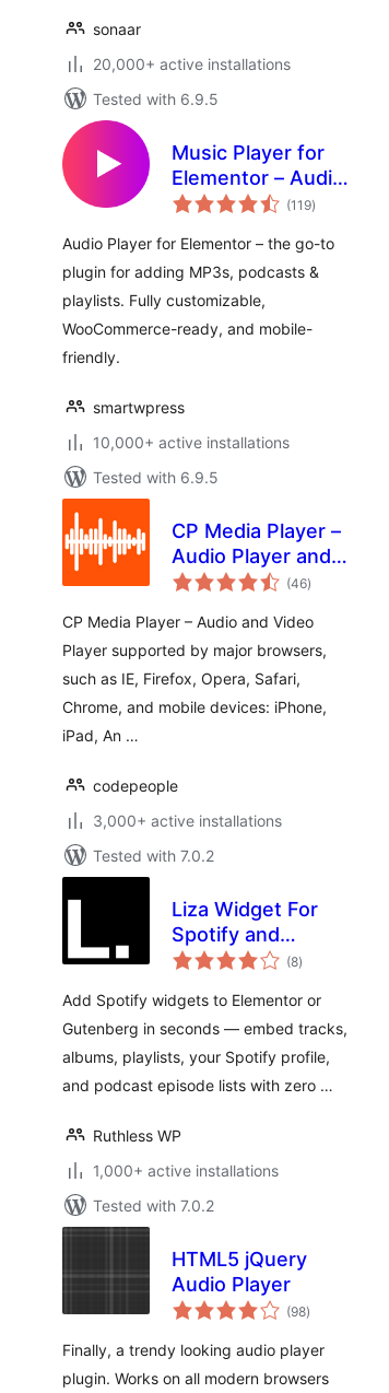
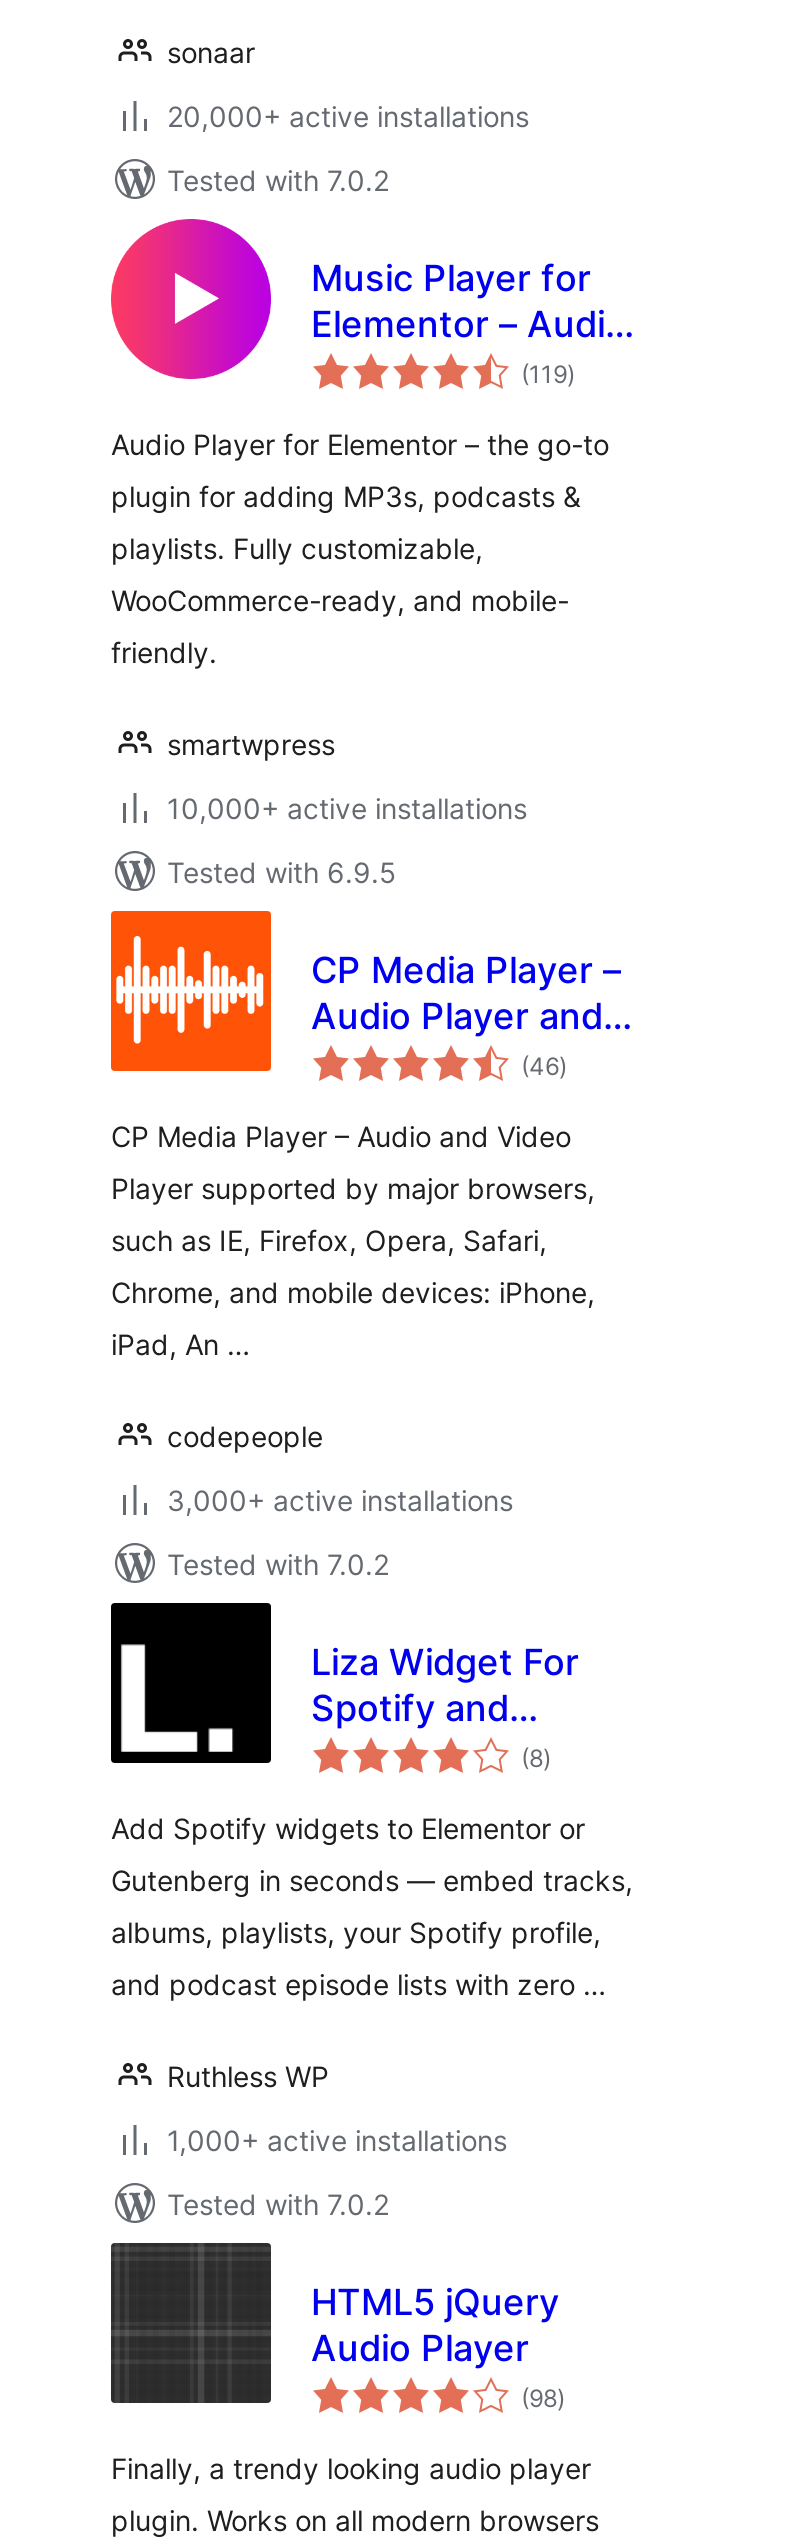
- Tested with 6.9.5
+ Tested with 7.0.2
